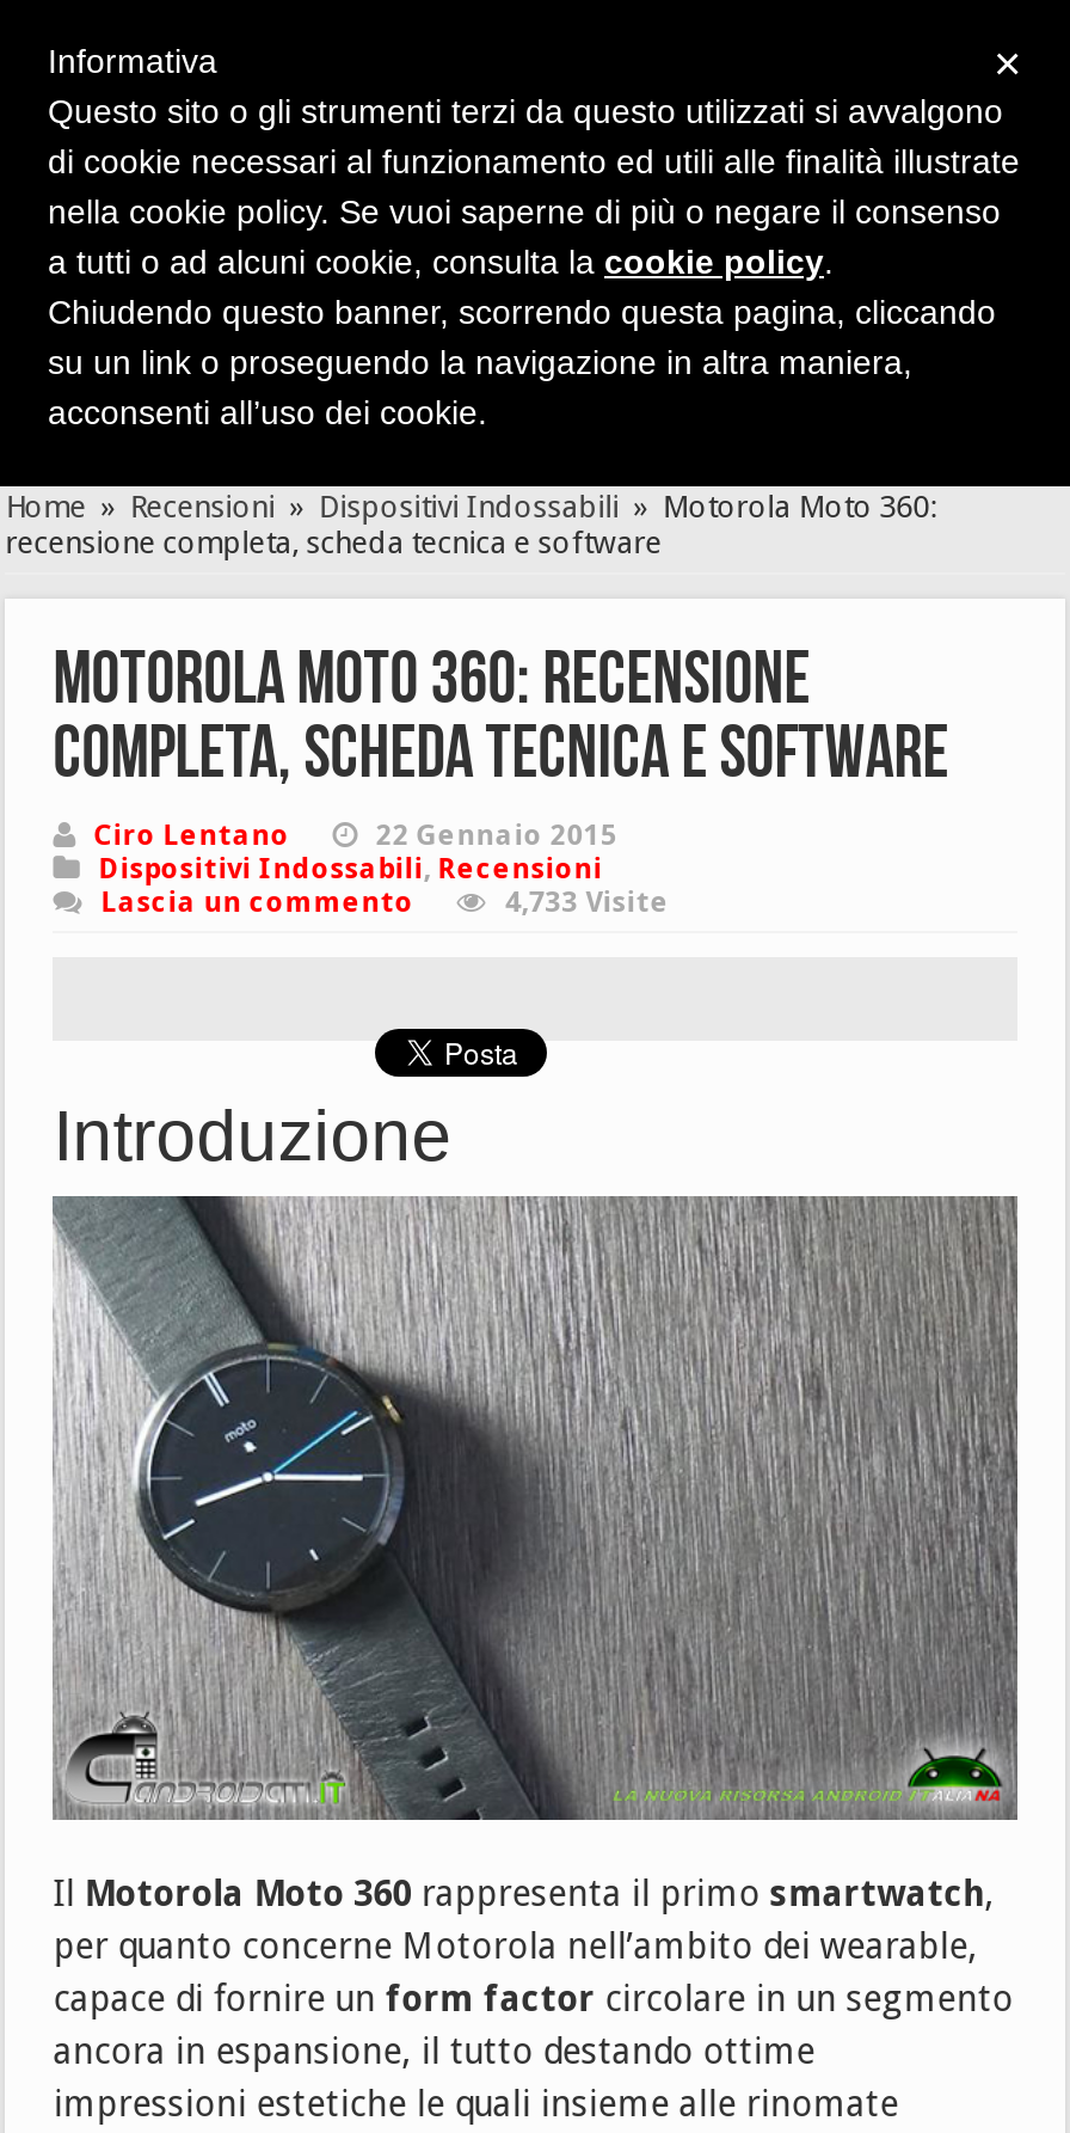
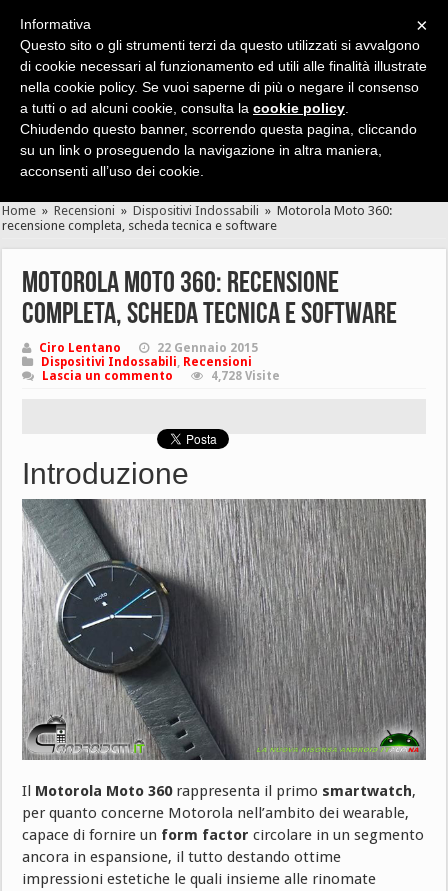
- 4,733 Visite
+ 4,728 Visite
